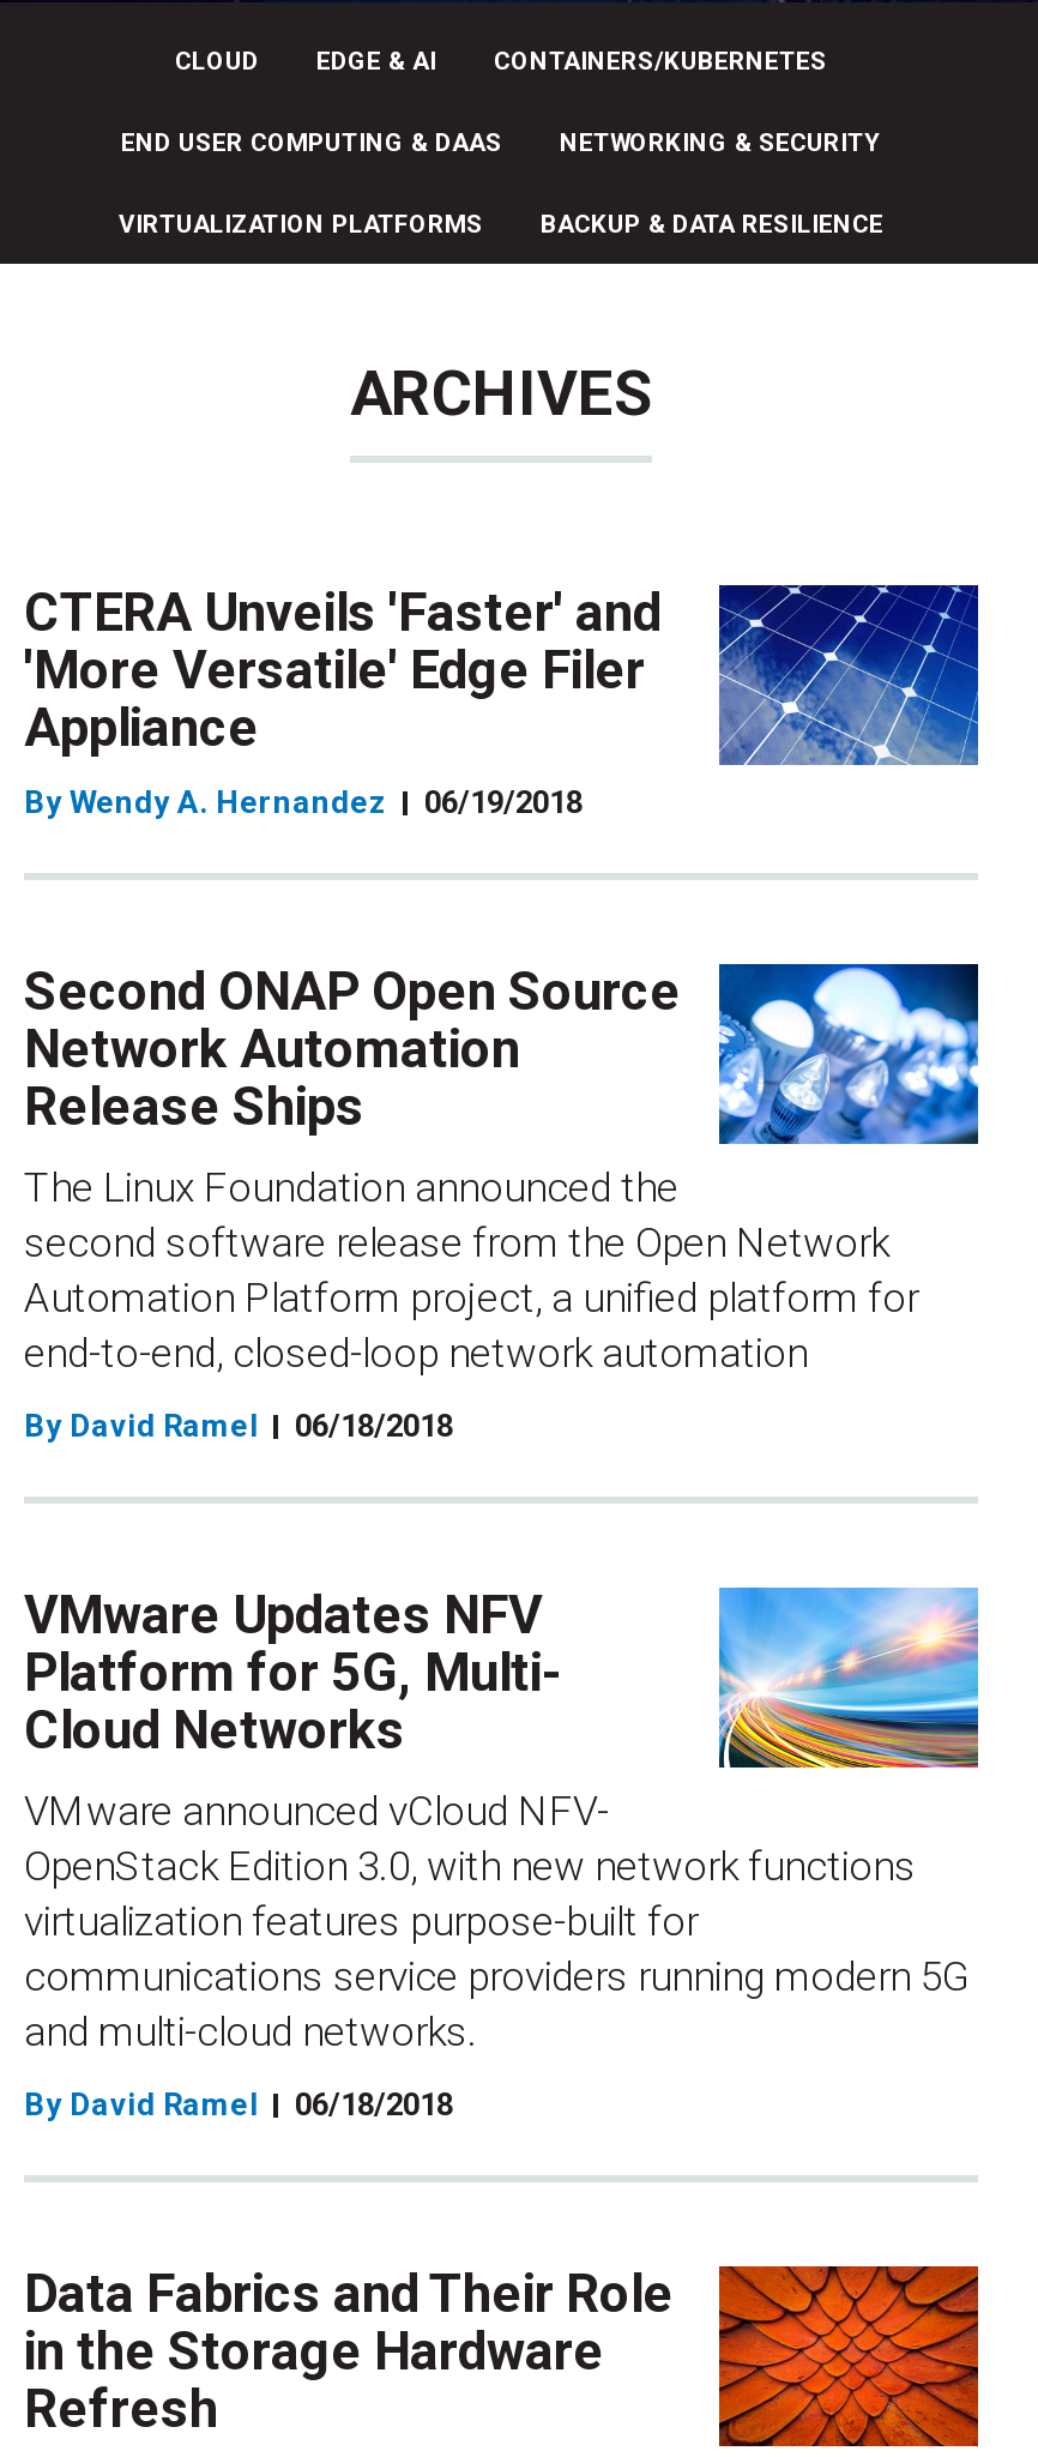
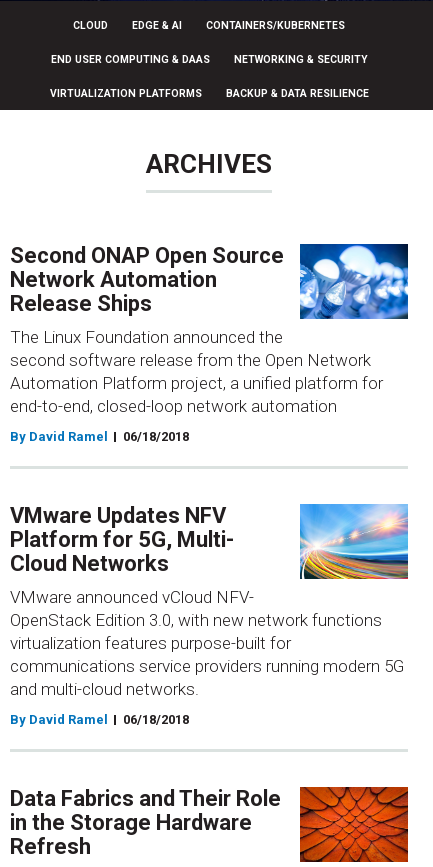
- [image]
- CTERA Unveils 'Faster' and
- 'More Versatile' Edge Filer
- Appliance
- By Wendy A. Hernandez
- 06/19/2018
